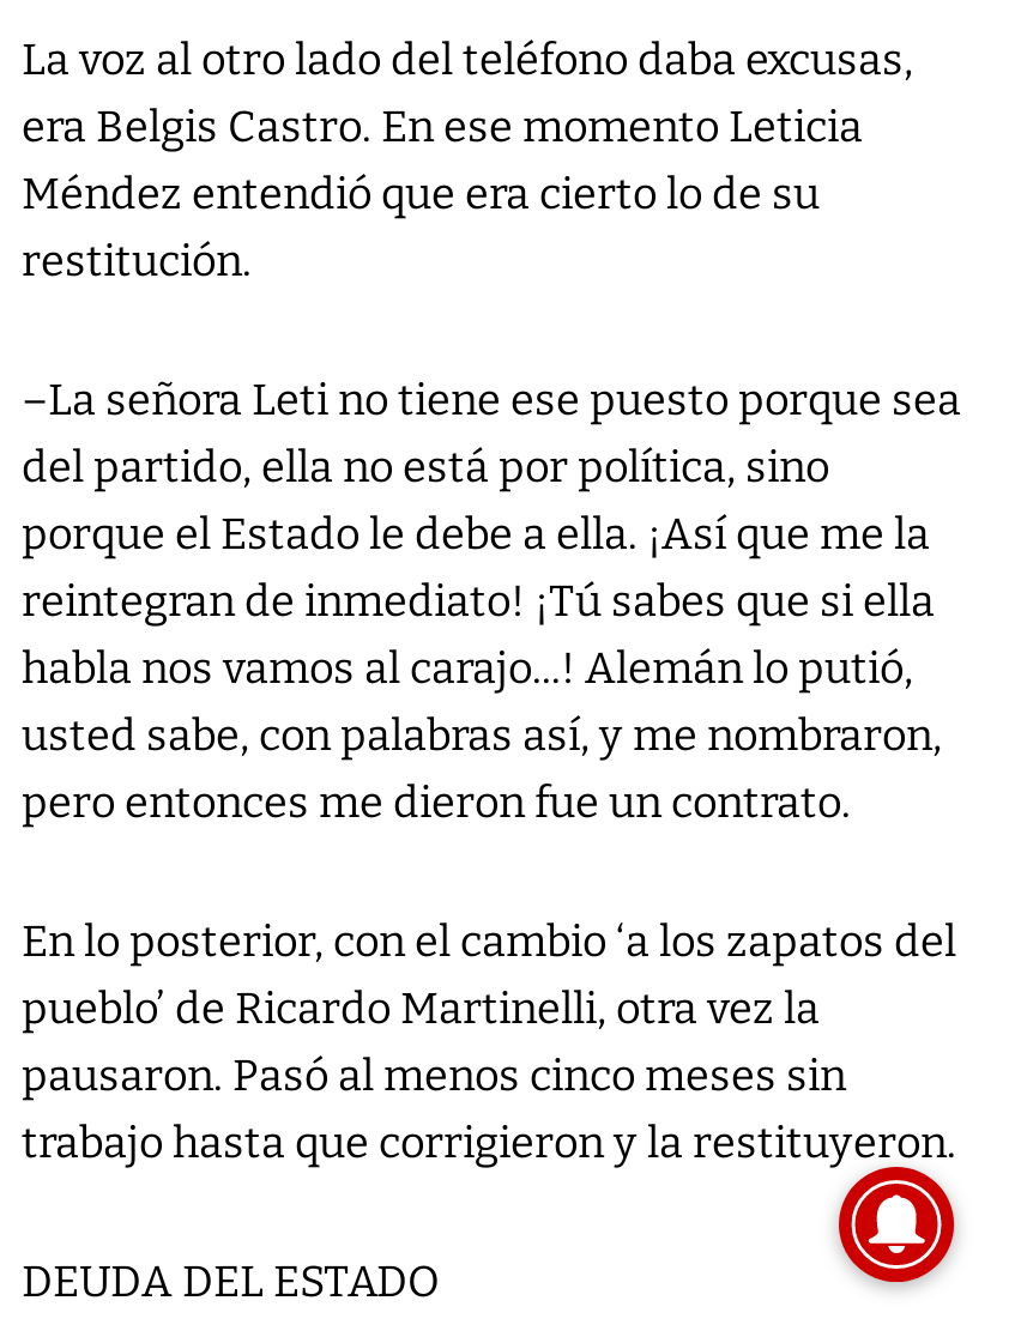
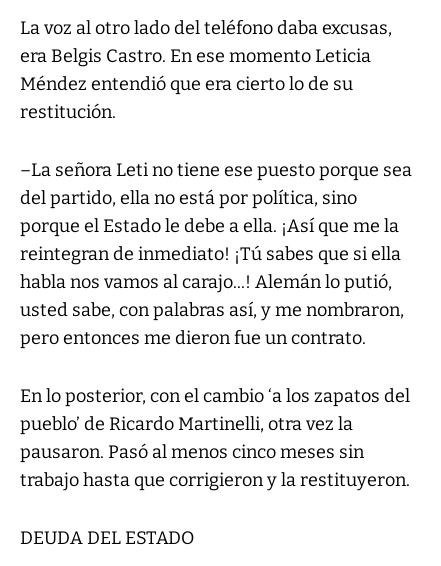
- [image]
